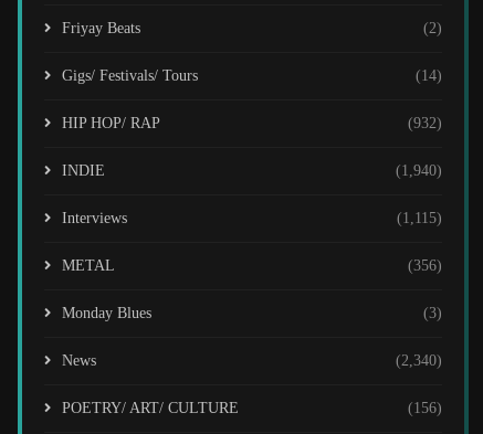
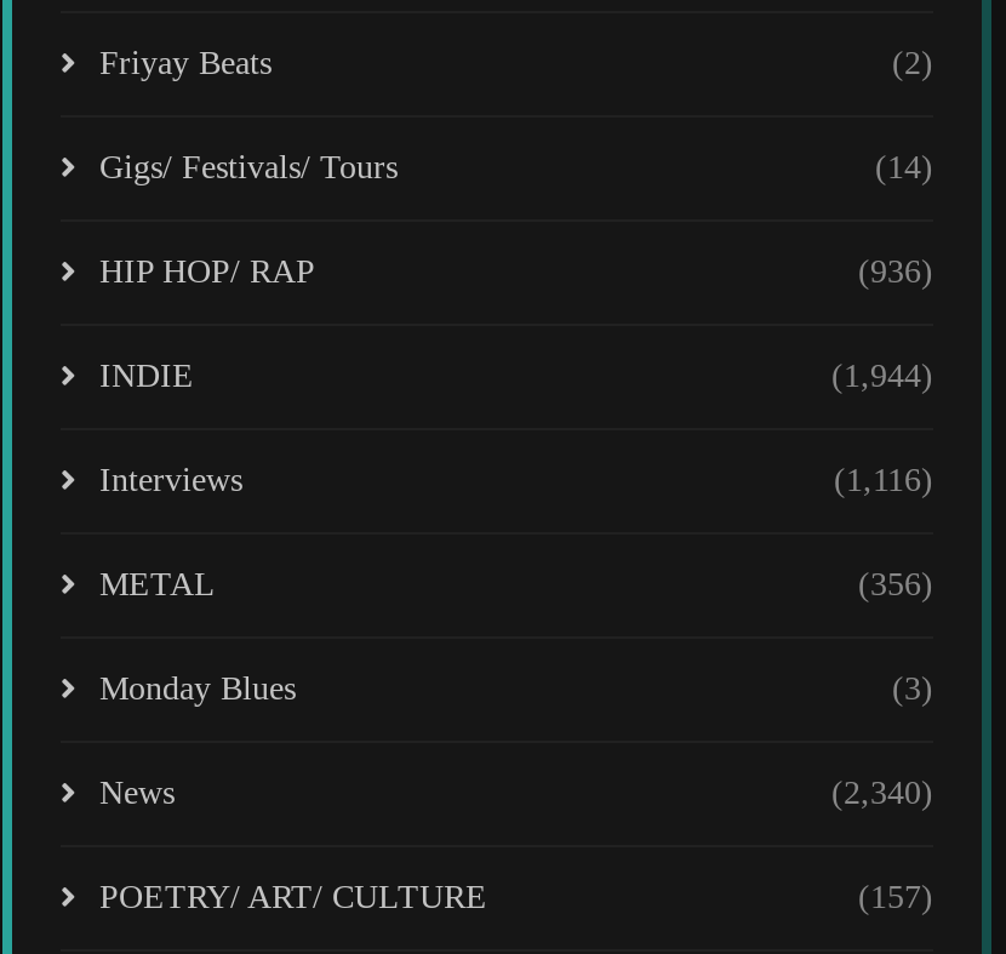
- (932)
+ (936)

- (1,940)
+ (1,944)

- (1,115)
+ (1,116)

- (156)
+ (157)
